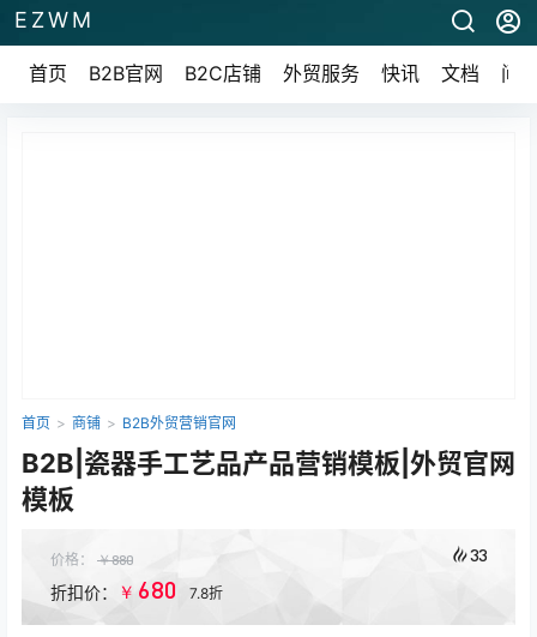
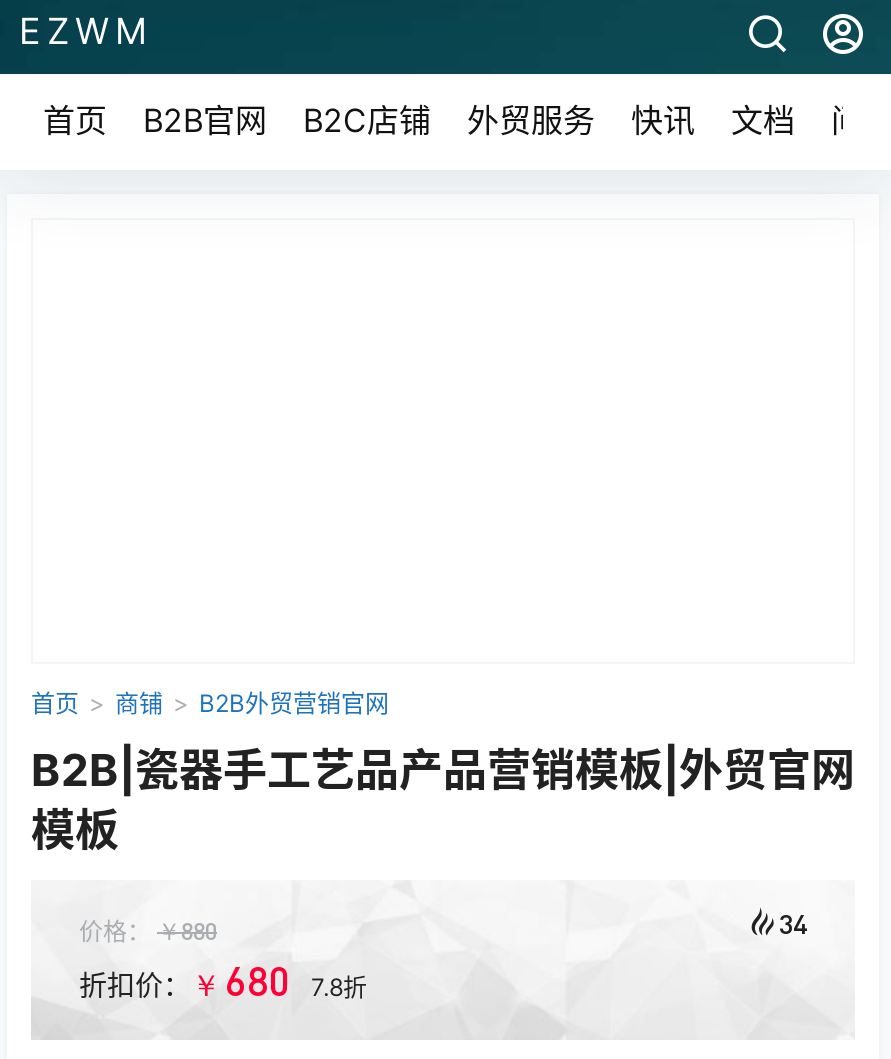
- 33
+ 34
